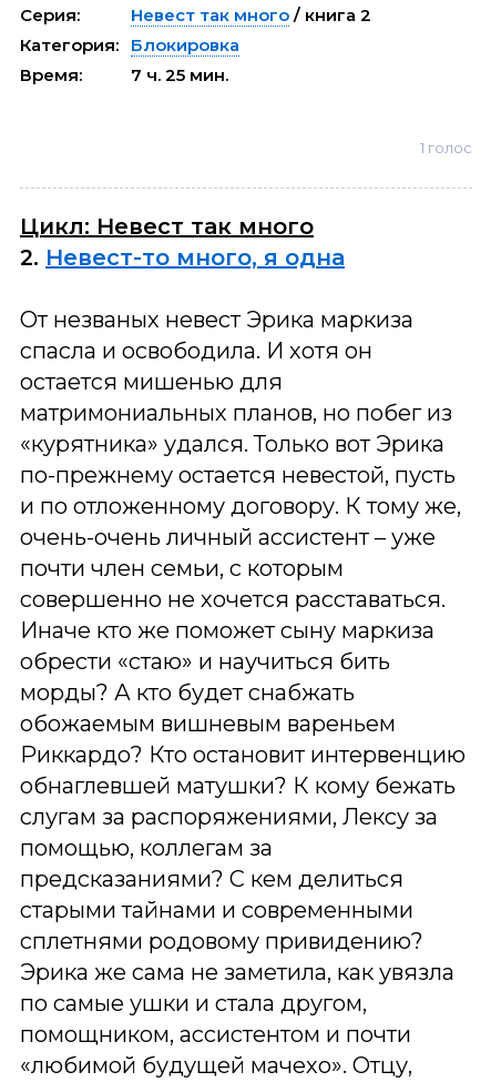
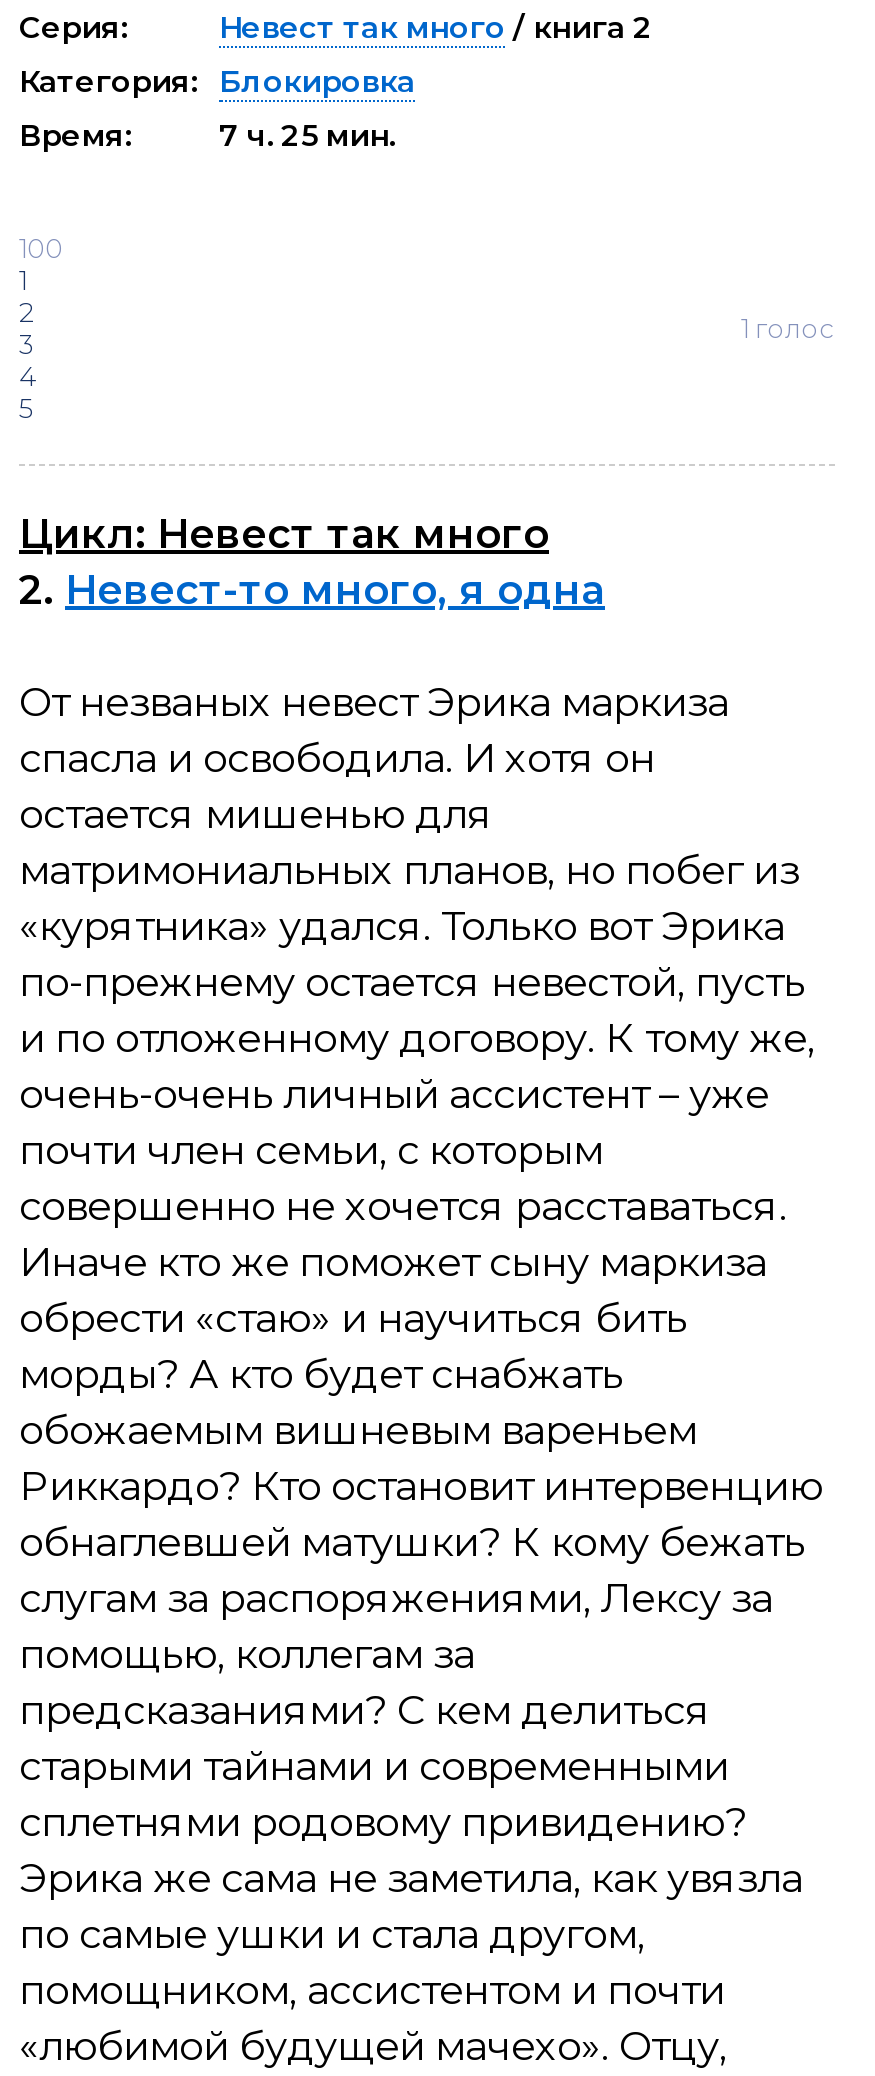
+ 100
+ 1
+ 2
+ 3
+ 4
+ 5
